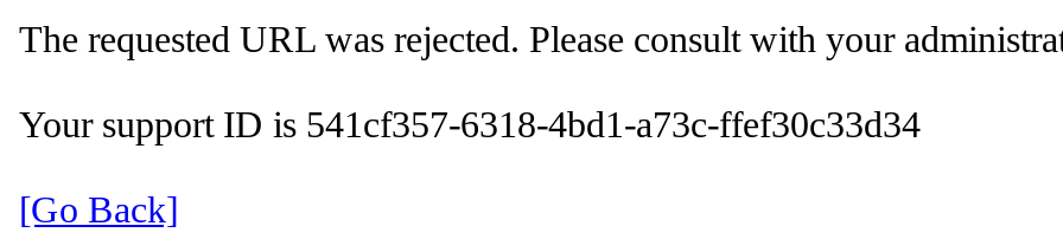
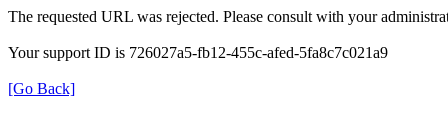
- Your support ID is 541cf357-6318-4bd1-a73c-ffef30c33d34
+ Your support ID is 726027a5-fb12-455c-afed-5fa8c7c021a9
